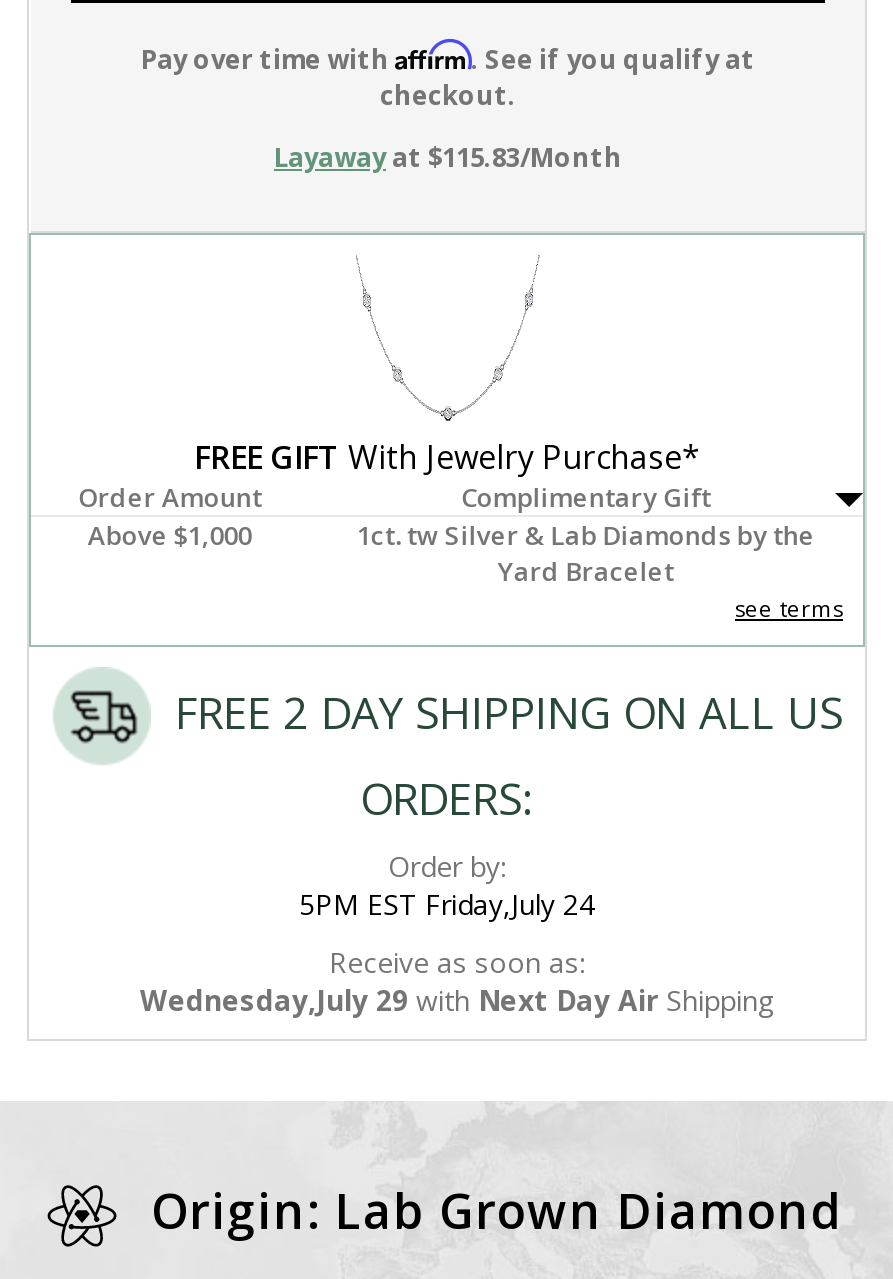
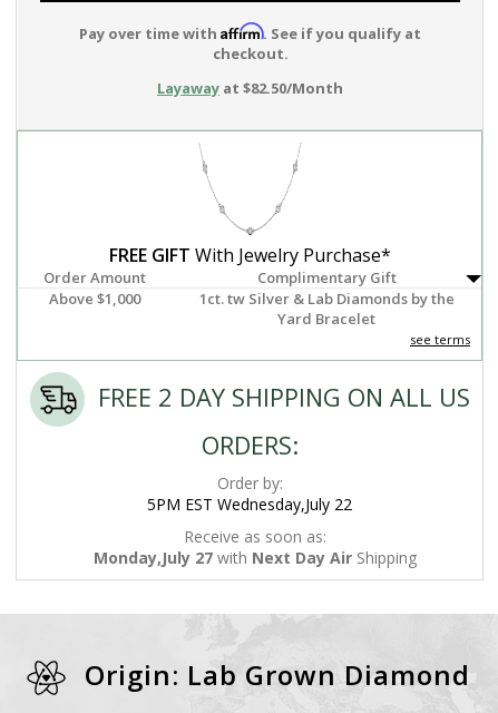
- Layawayat $115.83/Month
+ Layawayat $82.50/Month

- 5PM EST Friday,July 24
+ 5PM EST Wednesday,July 22

- Wednesday,July 29 with Next Day Air Shipping
+ Monday,July 27 with Next Day Air Shipping
